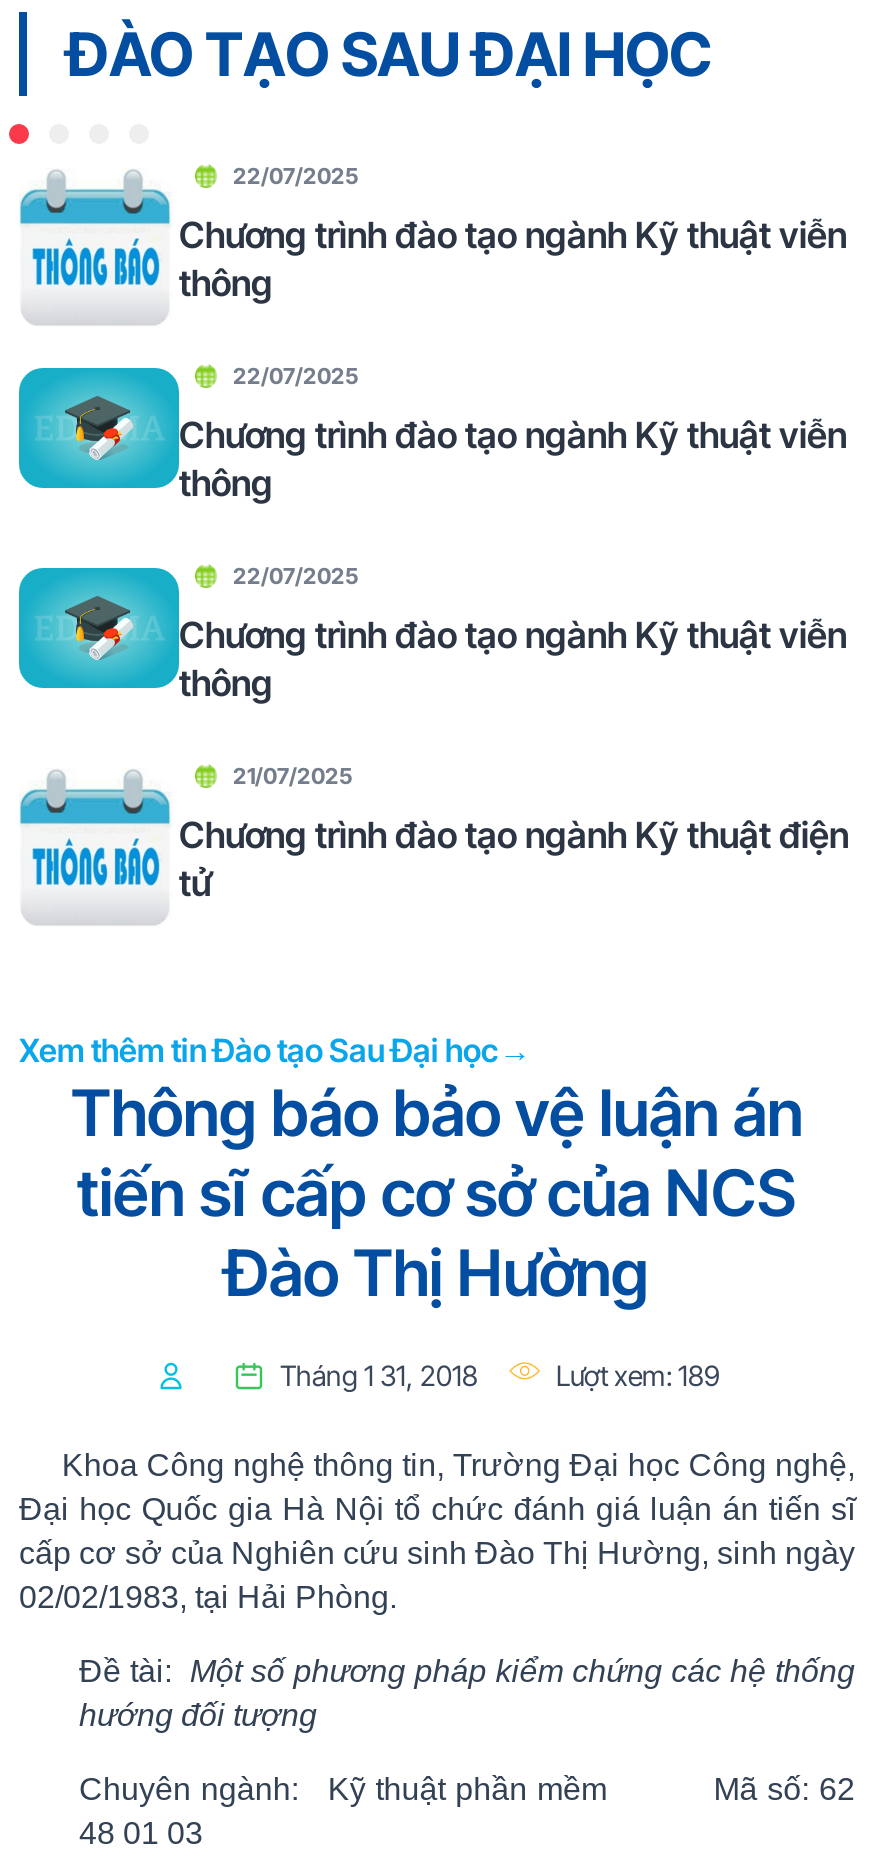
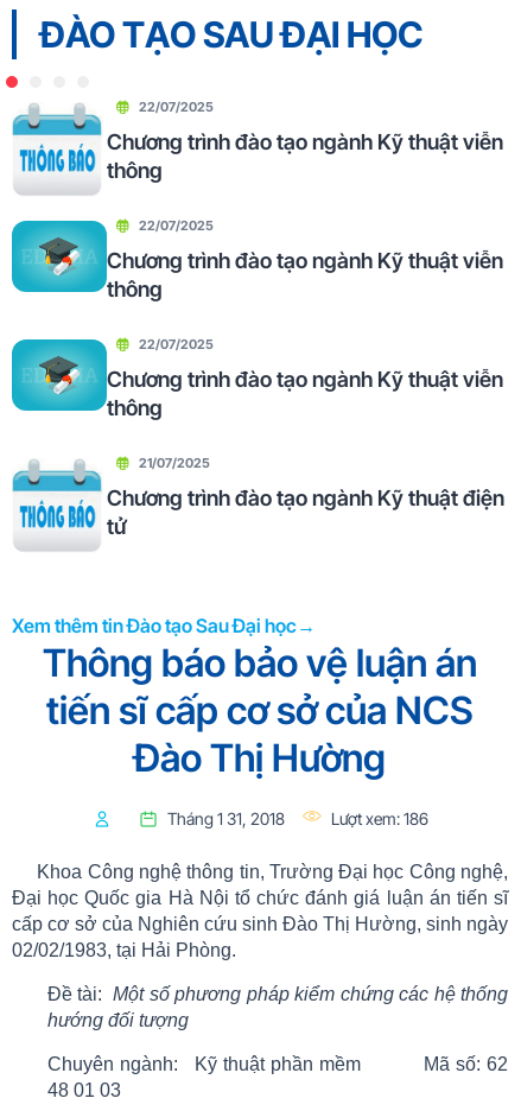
- Lượt xem: 189
+ Lượt xem: 186
